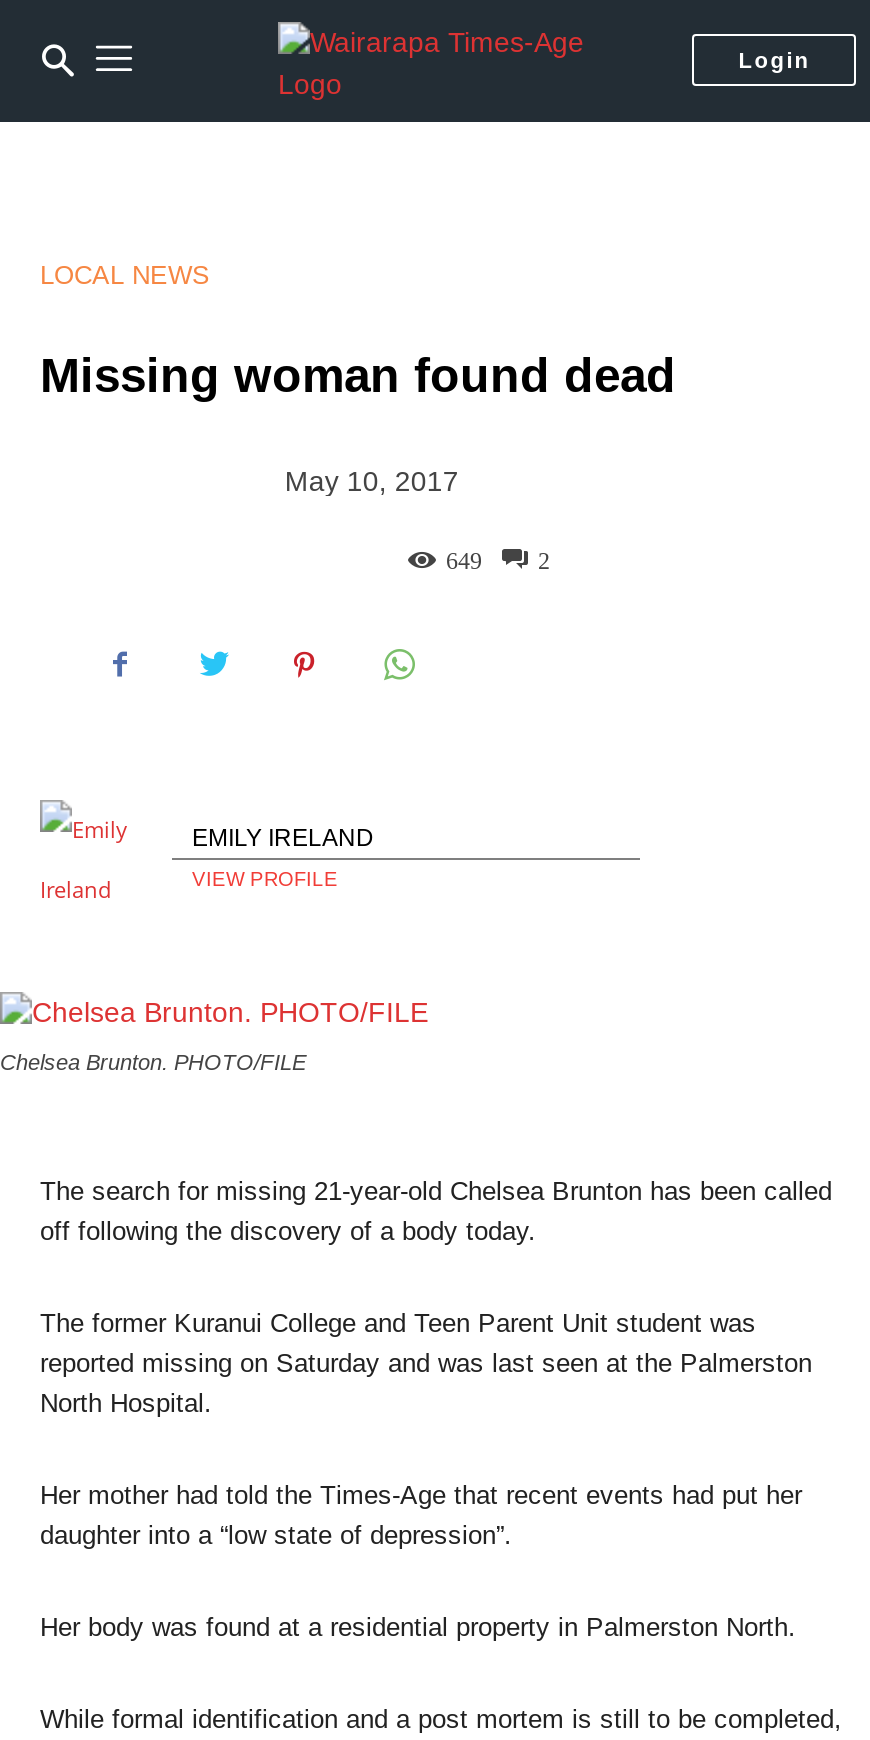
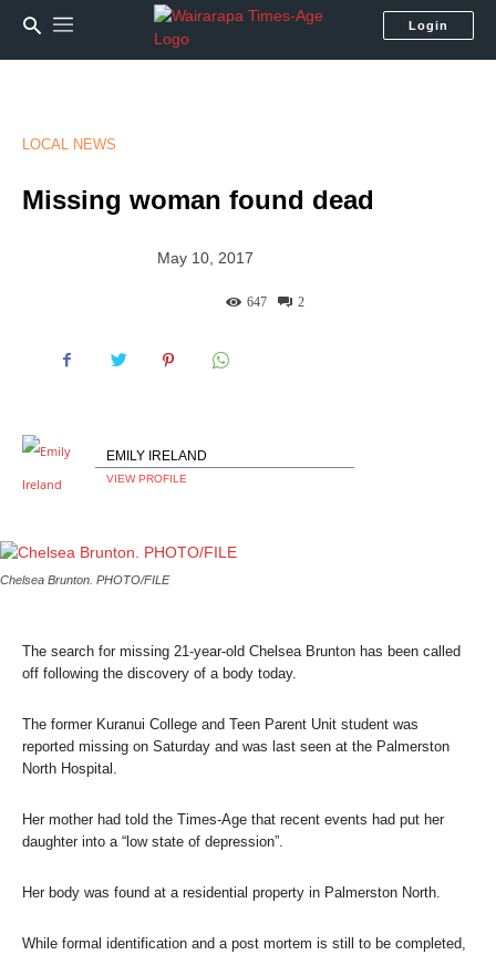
- 649 2
+ 647 2
